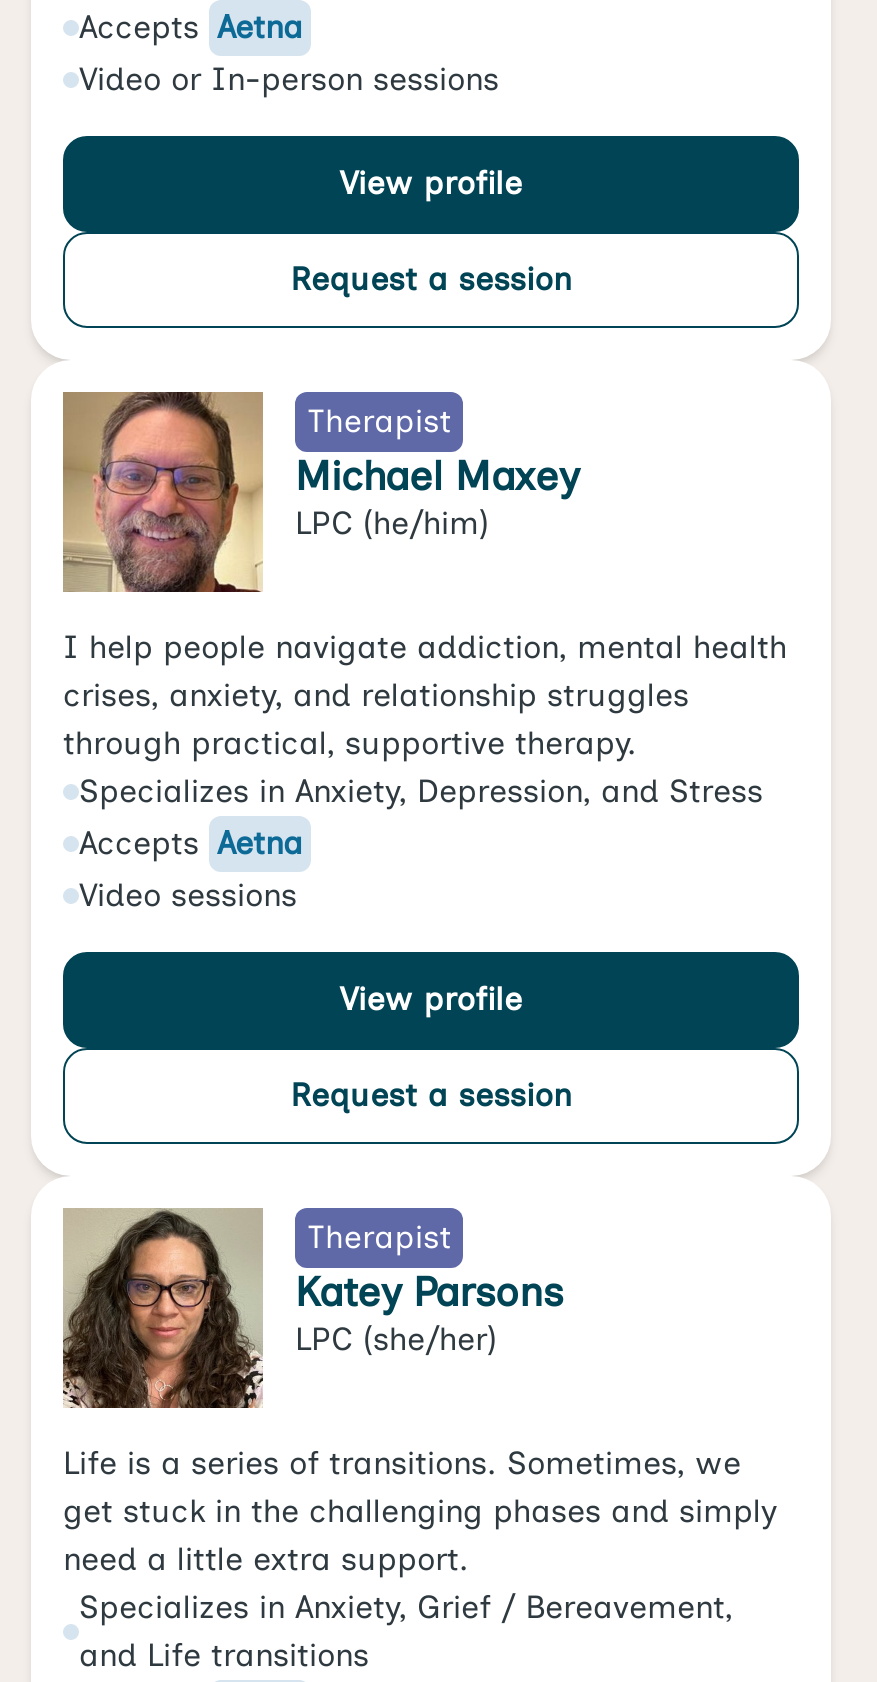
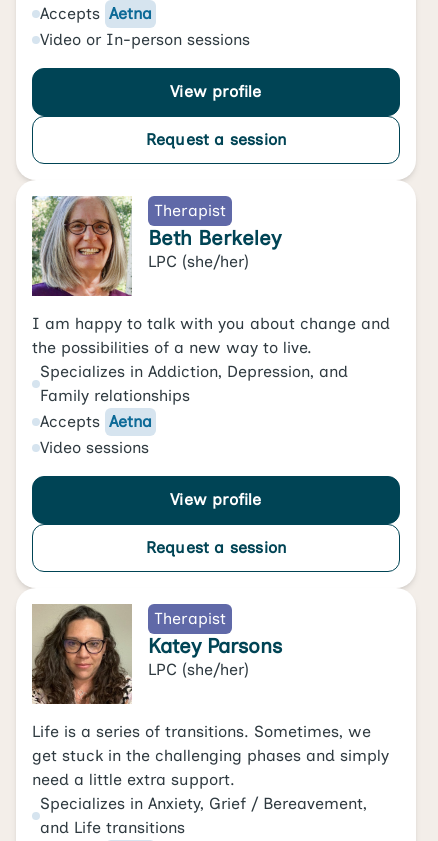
- [image]
- Michael Maxey
- LPC (he/him)
+ [image]
+ Beth Berkeley
+ LPC (she/her)

- I help people navigate addiction, mental health
- crises, anxiety, and relationship struggles
- through practical, supportive therapy.
- Specializes in Anxiety, Depression, and Stress
+ I am happy to talk with you about change and
+ the possibilities of a new way to live.
+ Specializes in Addiction, Depression, and
+ Family relationships
